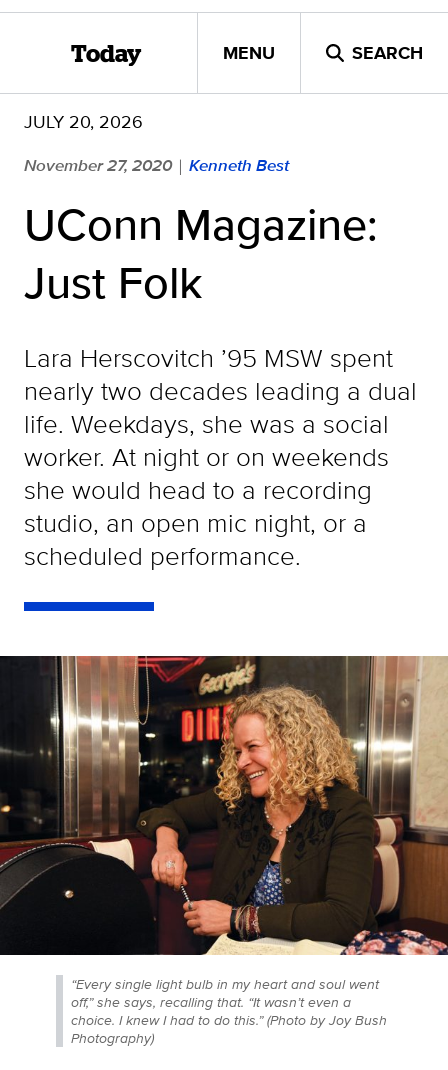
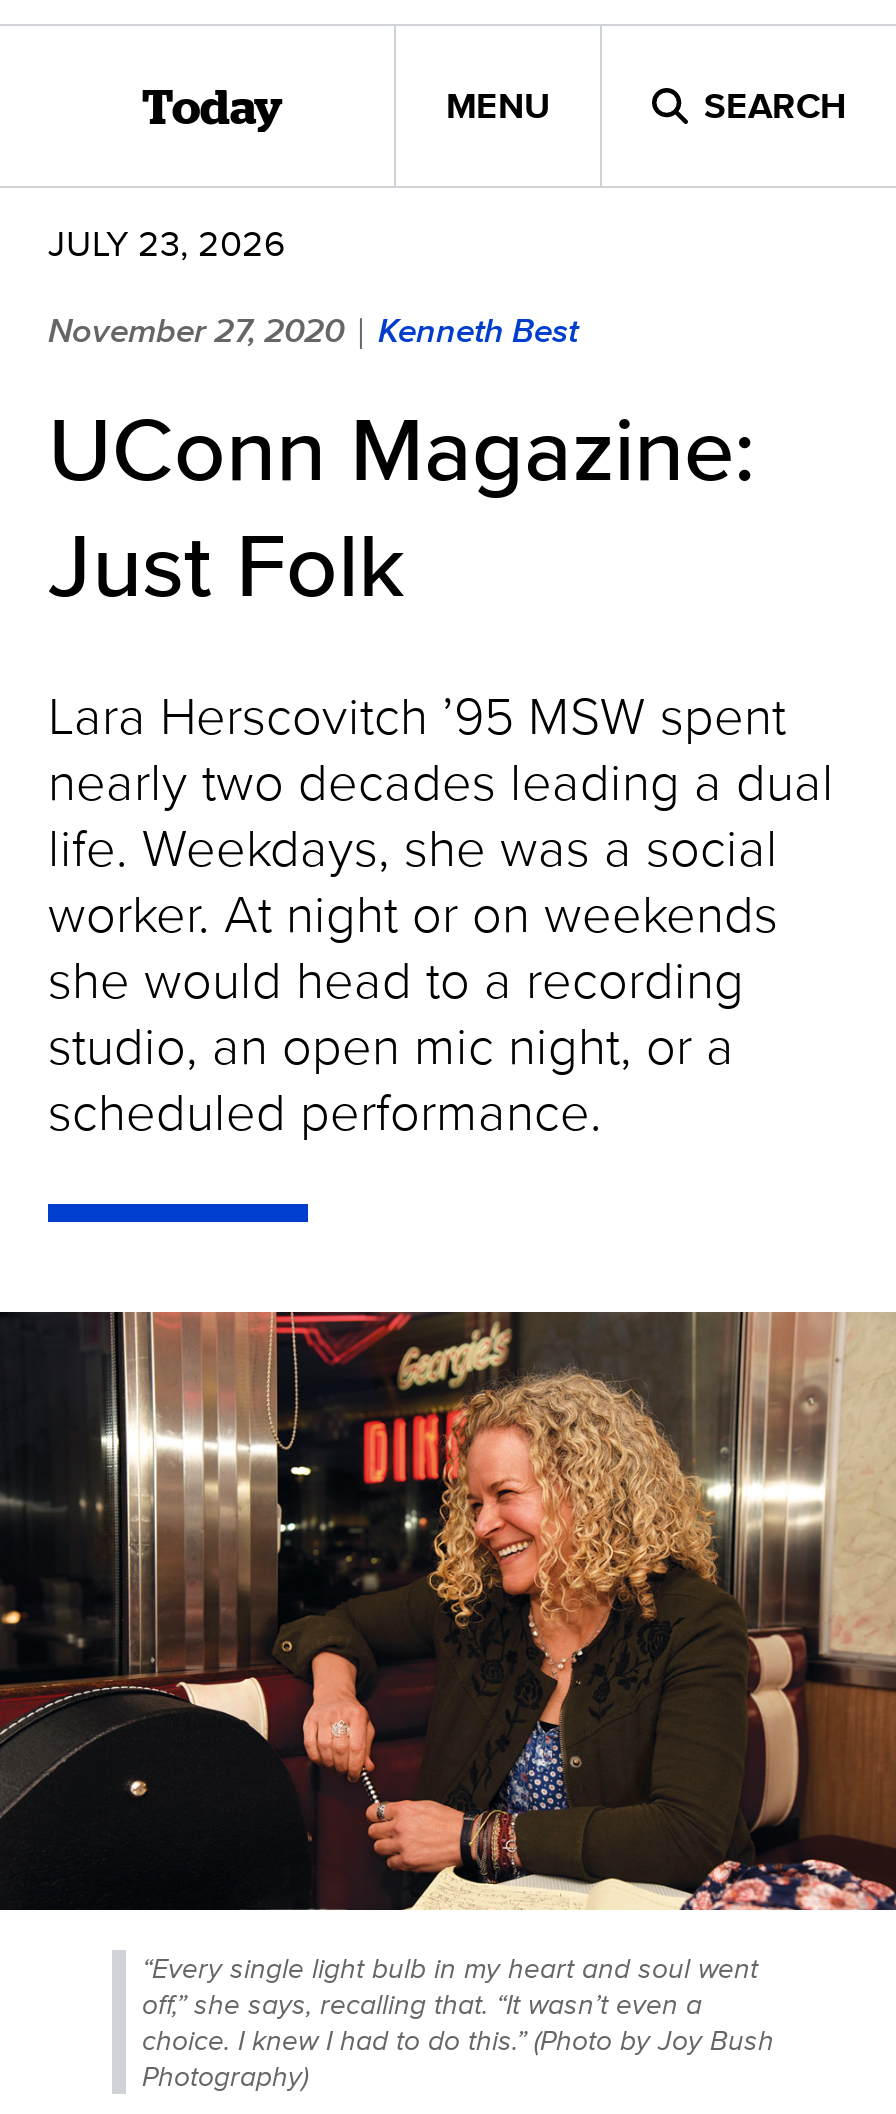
- JULY 20, 2026
+ JULY 23, 2026
